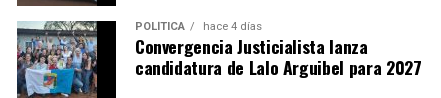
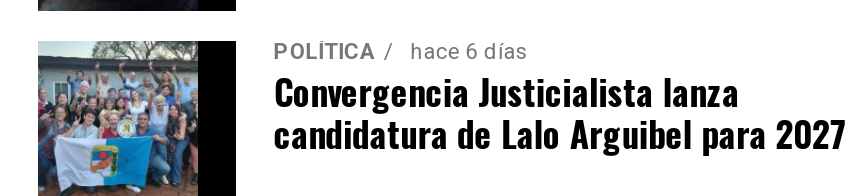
- POLÍTICA hace 4 días
+ POLÍTICA hace 6 días
